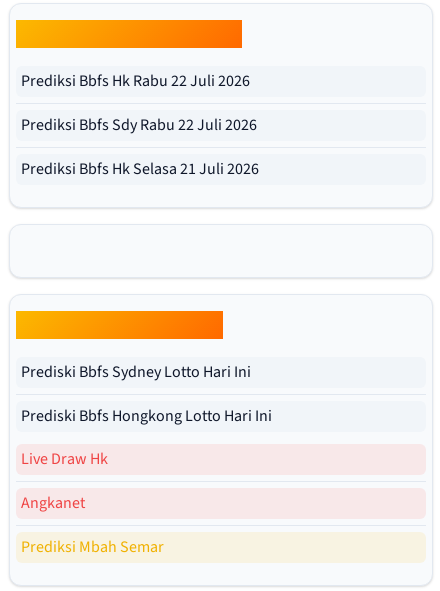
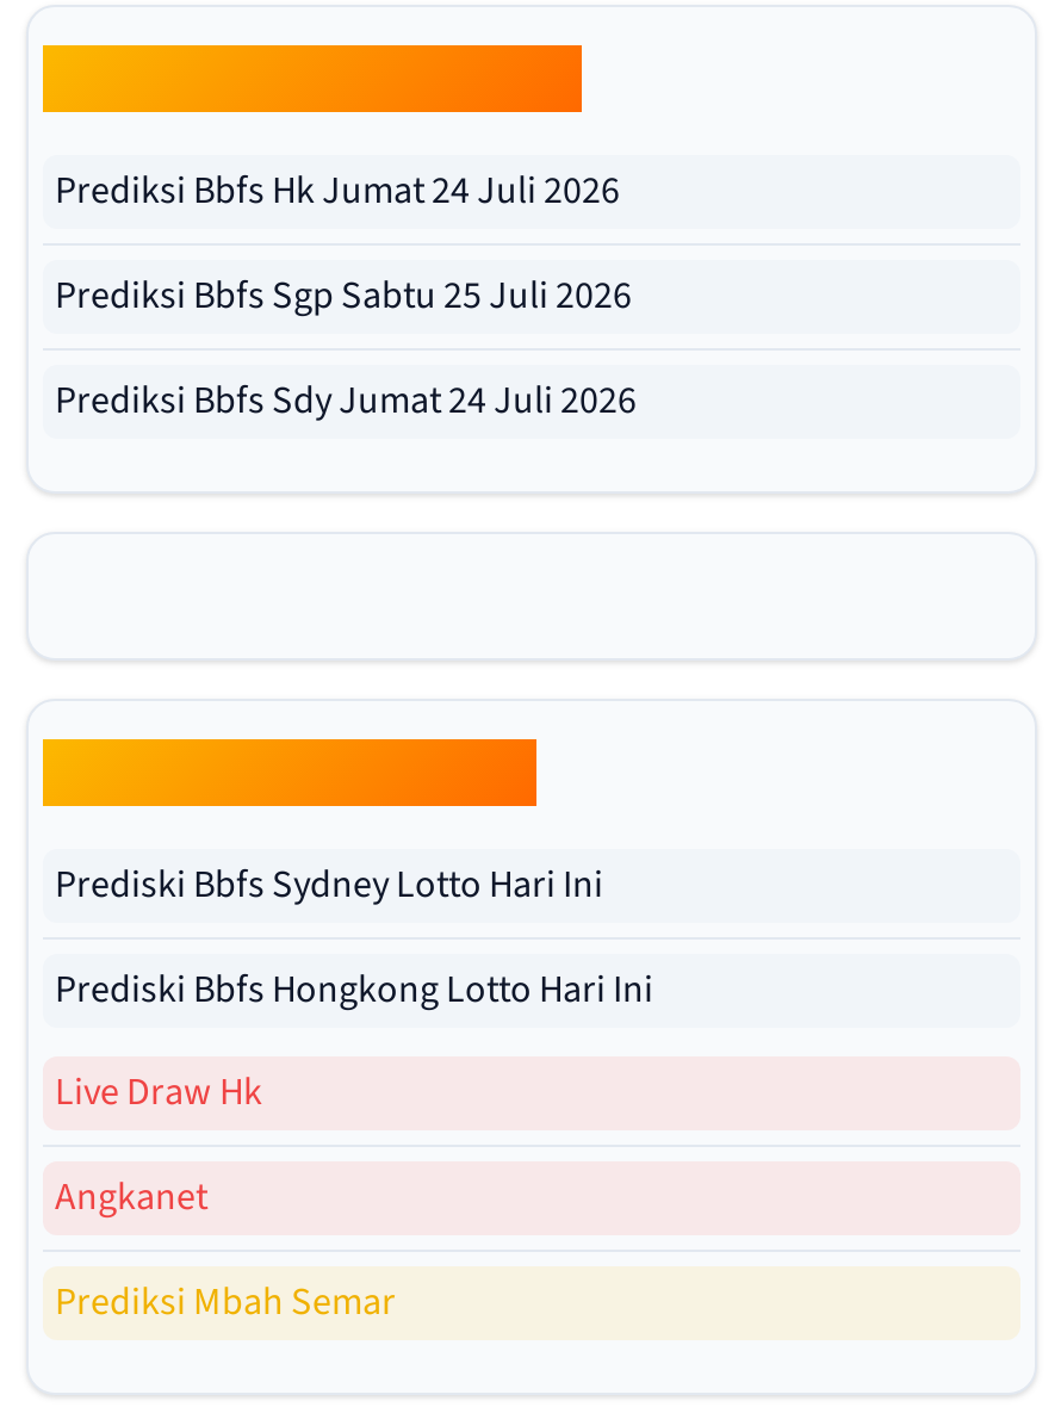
- Prediksi Bbfs Hk Rabu 22 Juli 2026
+ Prediksi Bbfs Hk Jumat 24 Juli 2026

- Prediksi Bbfs Sdy Rabu 22 Juli 2026
+ Prediksi Bbfs Sgp Sabtu 25 Juli 2026

- Prediksi Bbfs Hk Selasa 21 Juli 2026
+ Prediksi Bbfs Sdy Jumat 24 Juli 2026
